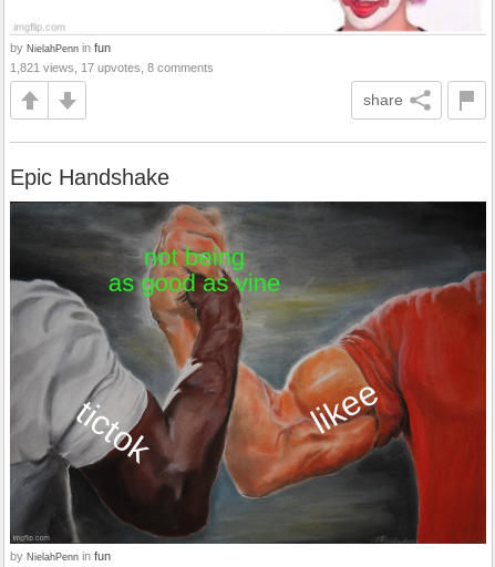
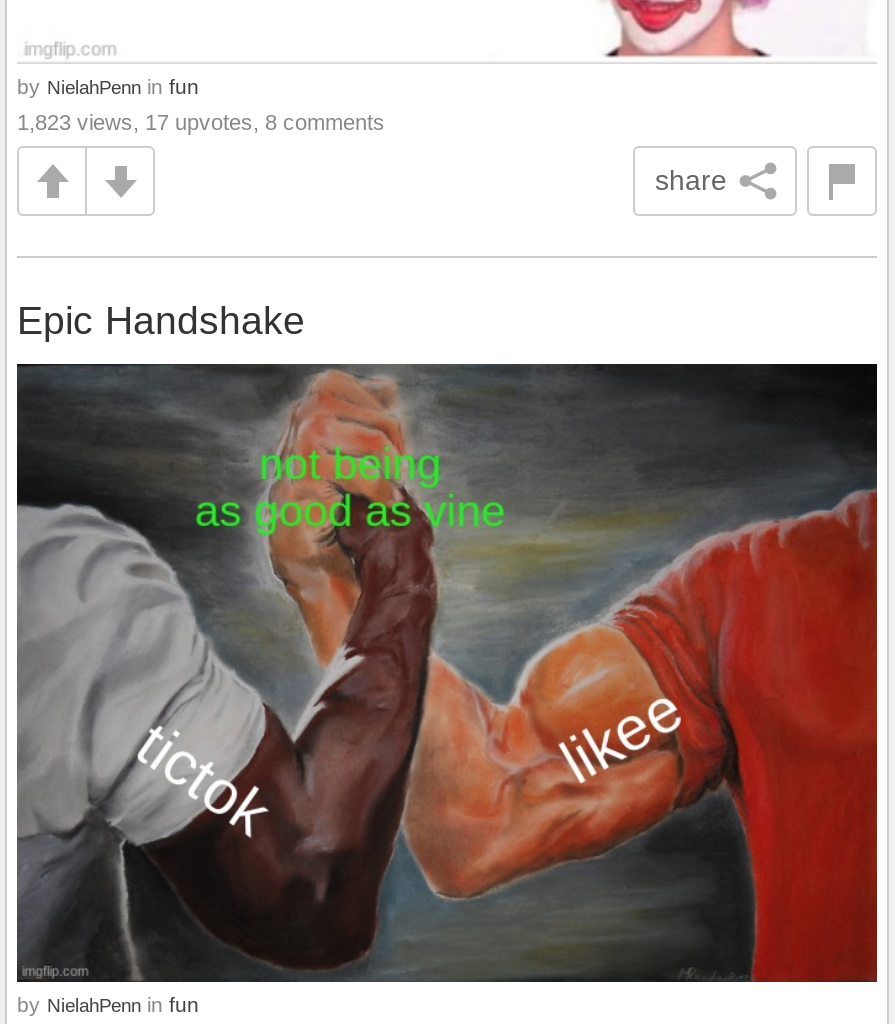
- 1,821 views, 17 upvotes, 8 comments
+ 1,823 views, 17 upvotes, 8 comments
